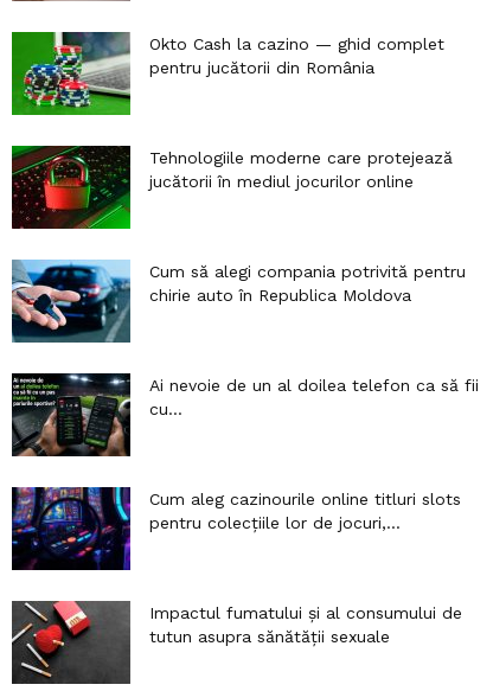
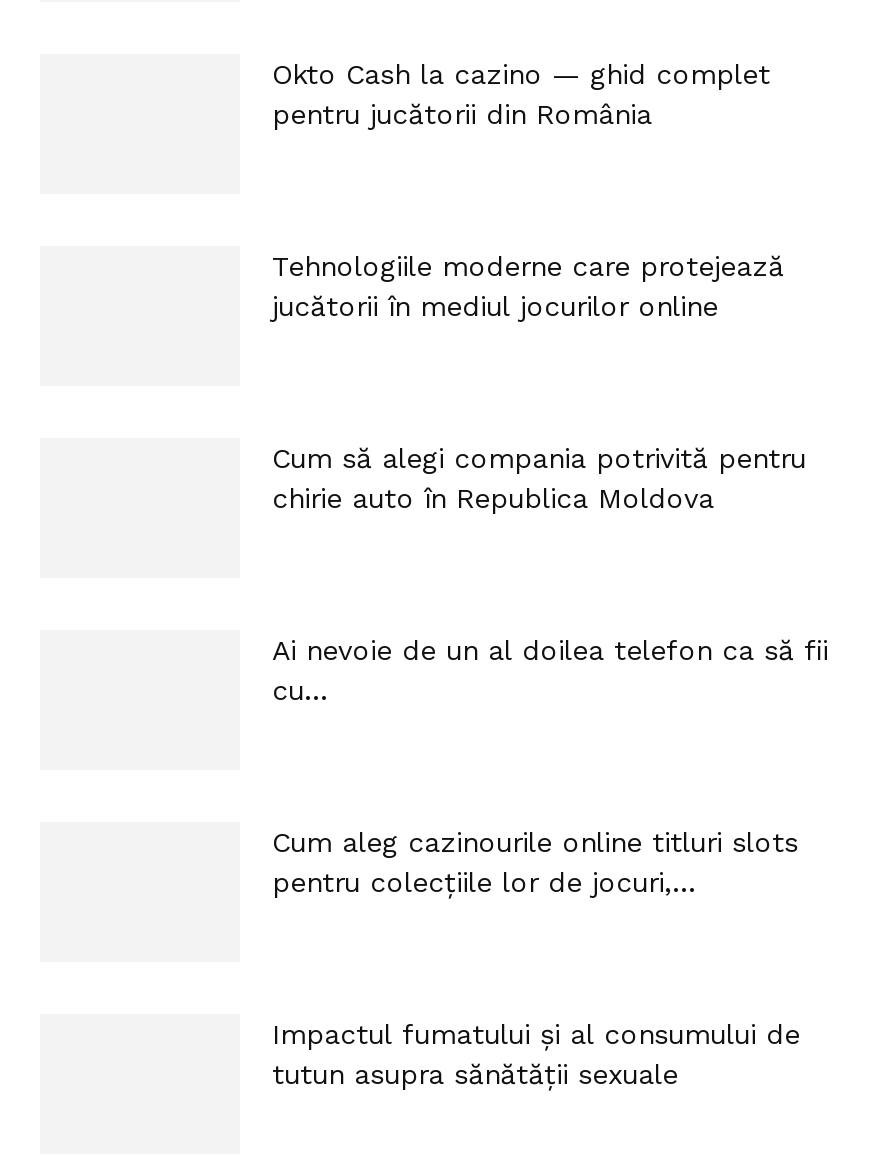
- [image]

- [image]

- [image]

- [image]

- [image]

- [image]
